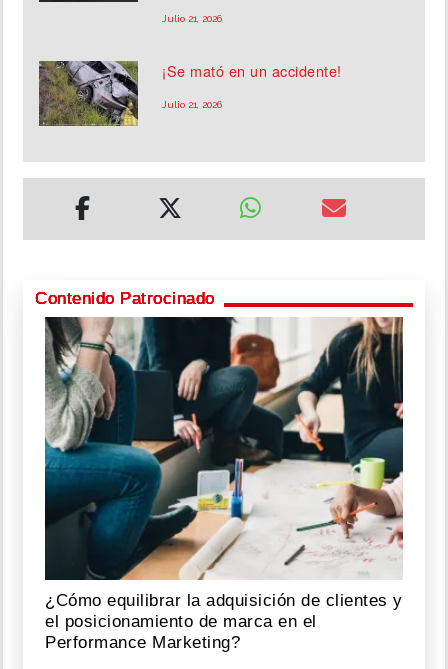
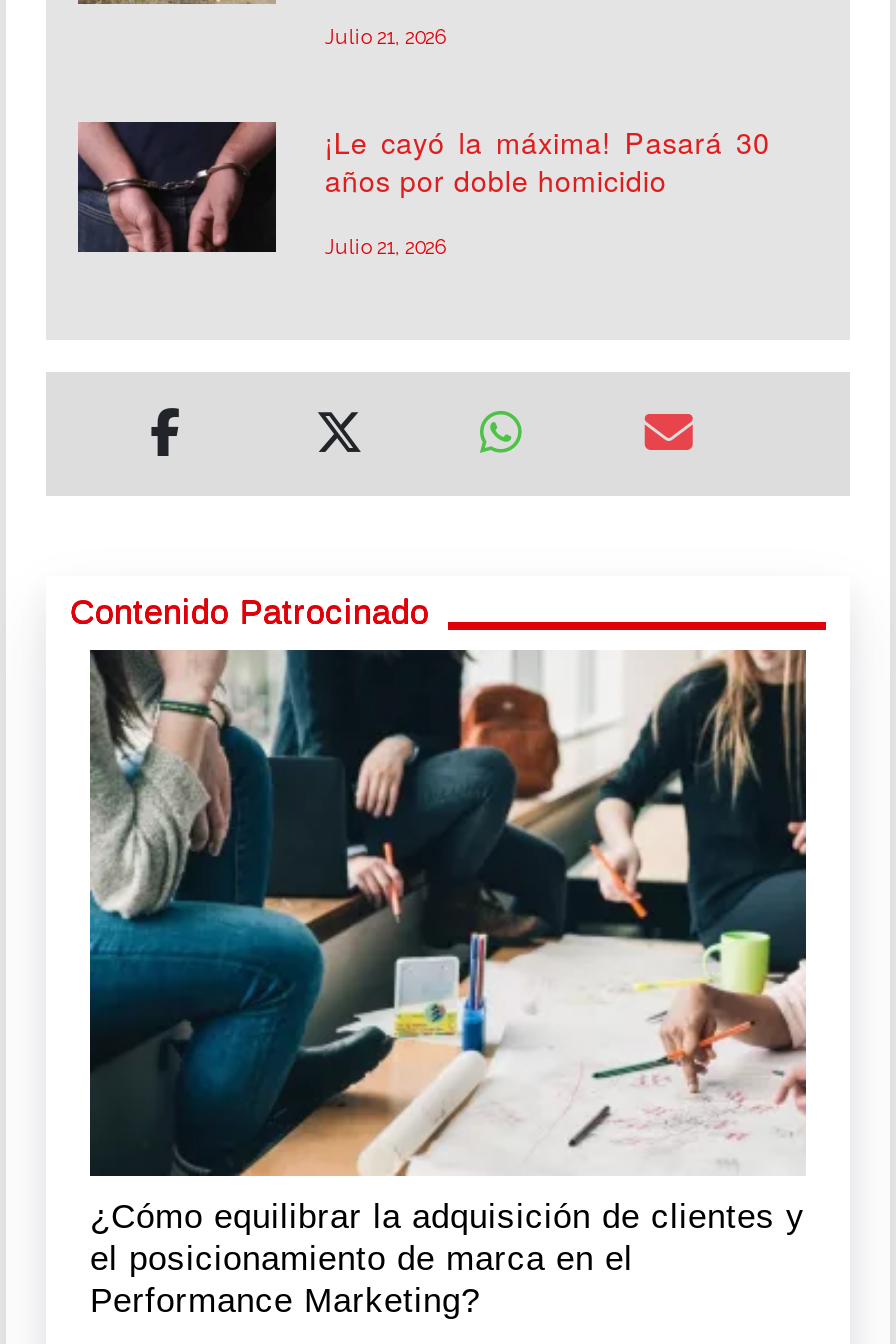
- [image]
- ¡Se mató en un accidente!
+ [image]
+ ¡Le cayó la máxima! Pasará 30
+ años por doble homicidio
